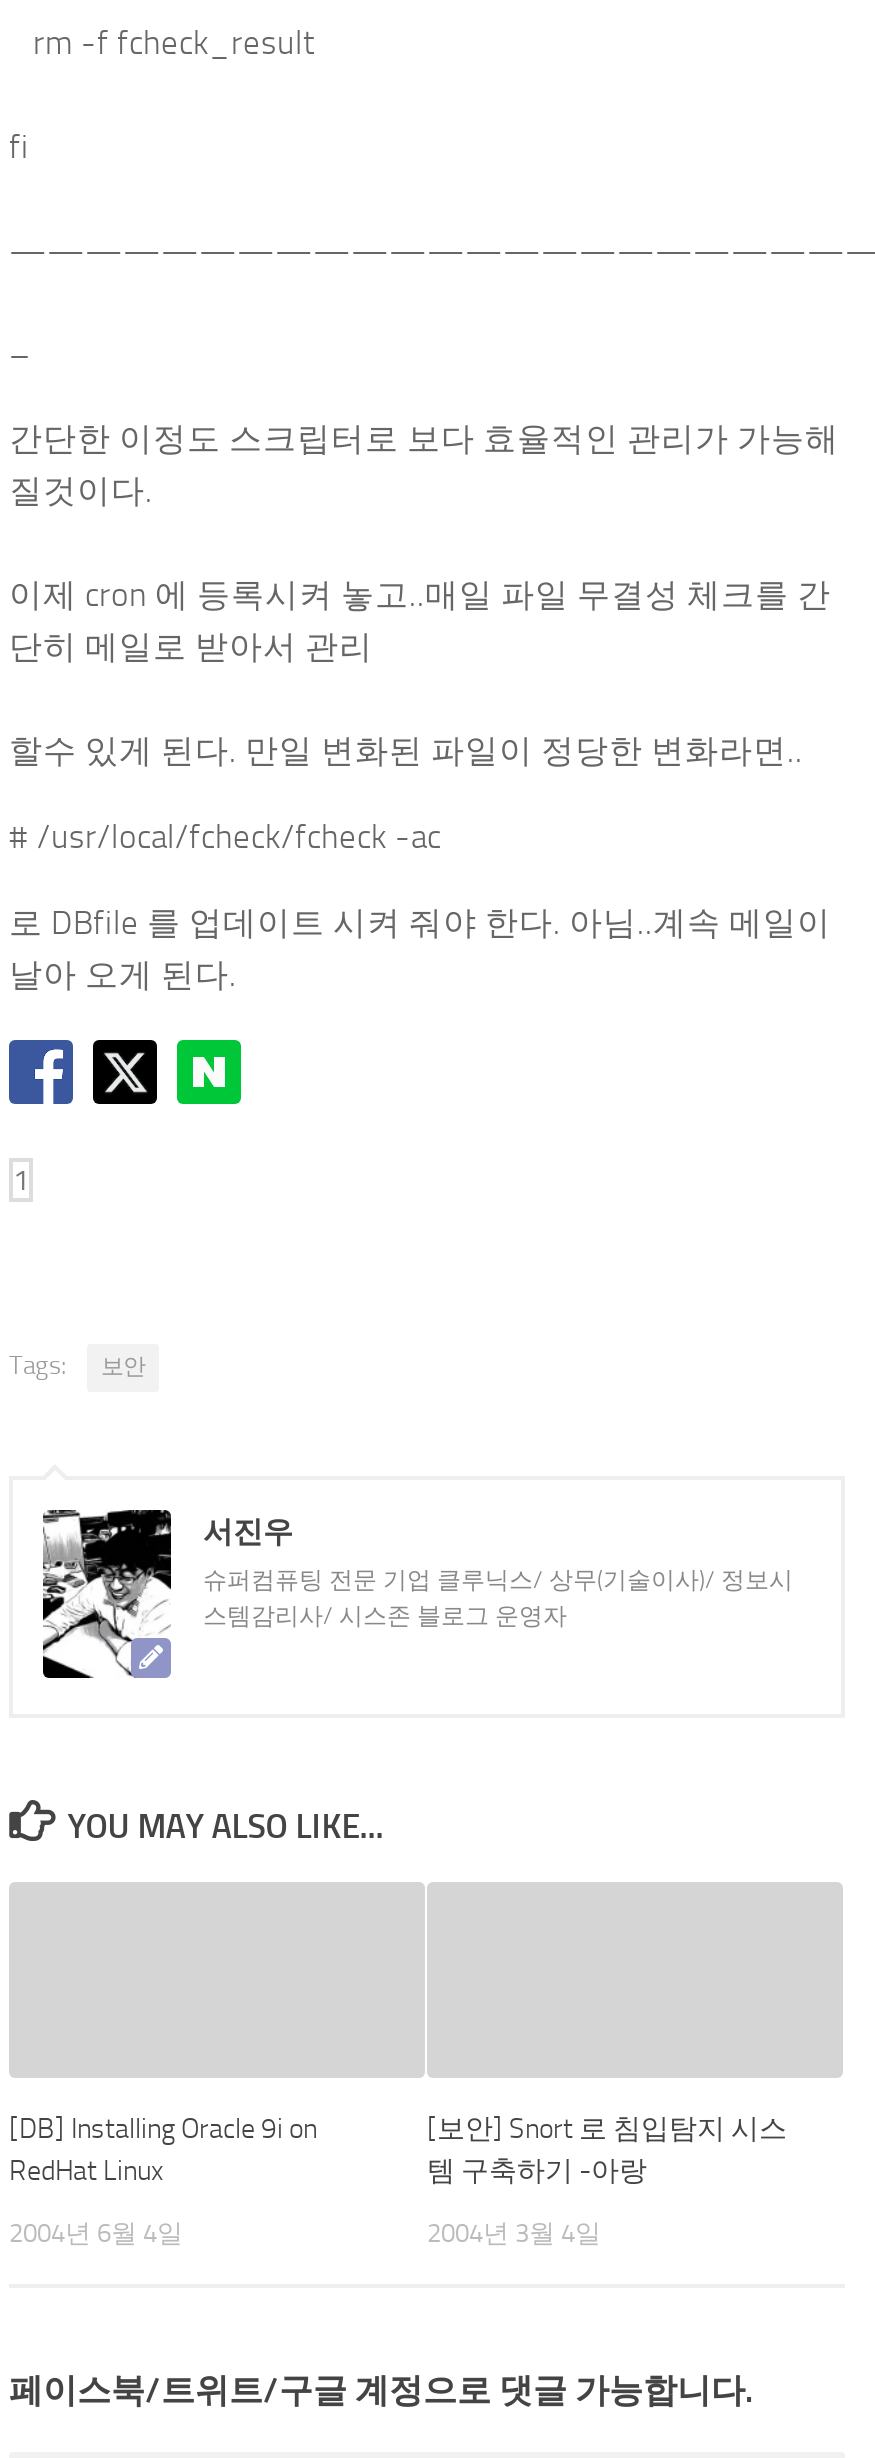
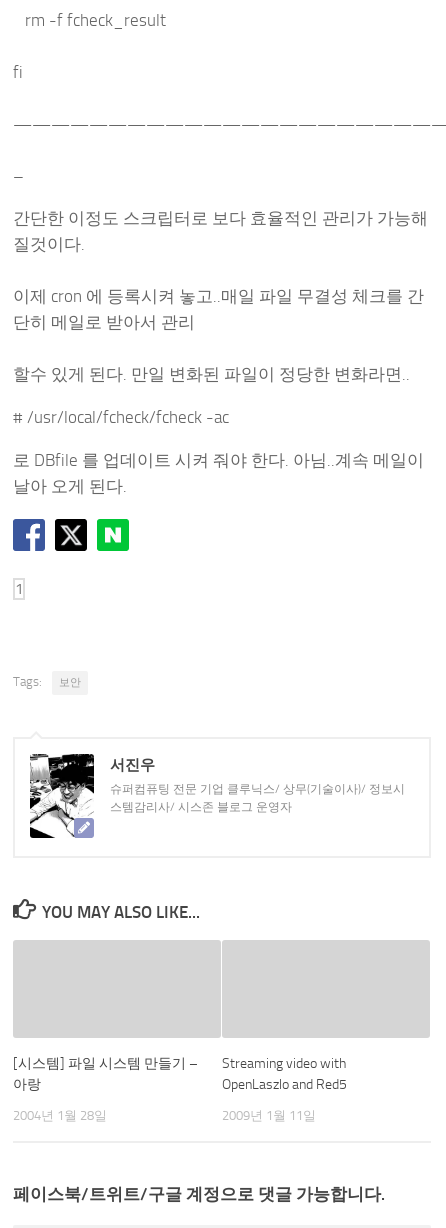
- [DB] Installing Oracle 9i on
- RedHat Linux
+ [시스템] 파일 시스템 만들기 –
+ 아랑

- [보안] Snort 로 침입탐지 시스
- 템 구축하기 -아랑
+ Streaming video with
+ OpenLaszlo and Red5

- 2004년 6월 4일
+ 2004년 1월 28일

- 2004년 3월 4일
+ 2009년 1월 11일
